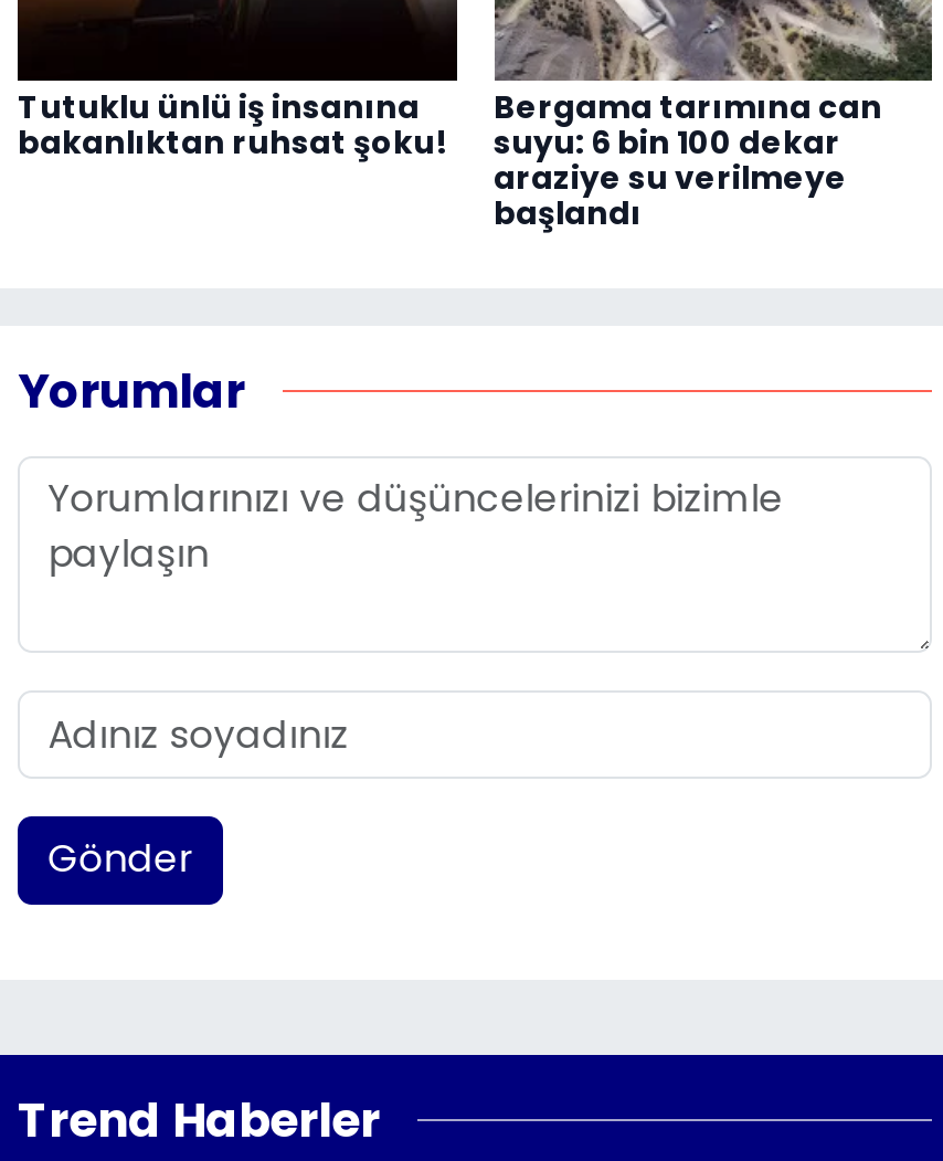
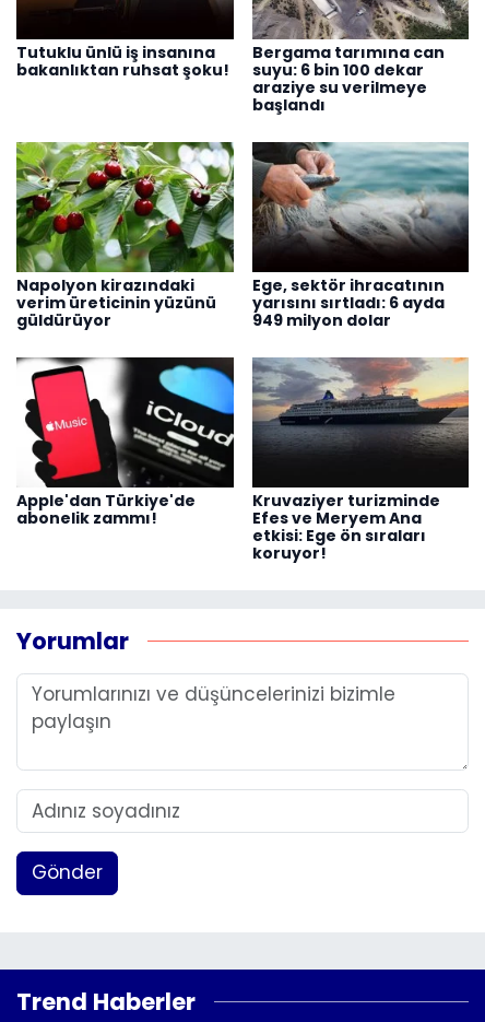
+ [image]
+ Napolyon kirazındaki
+ verim üreticinin yüzünü
+ güldürüyor

+ [image]
+ Apple'dan Türkiye'de
+ abonelik zammı!

+ [image]
+ Ege, sektör ihracatının
+ yarısını sırtladı: 6 ayda
+ 949 milyon dolar

+ [image]
+ Kruvaziyer turizminde
+ Efes ve Meryem Ana
+ etkisi: Ege ön sıraları
+ koruyor!
